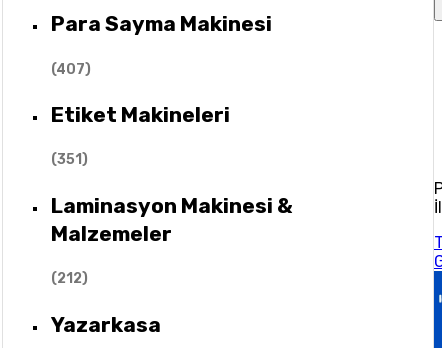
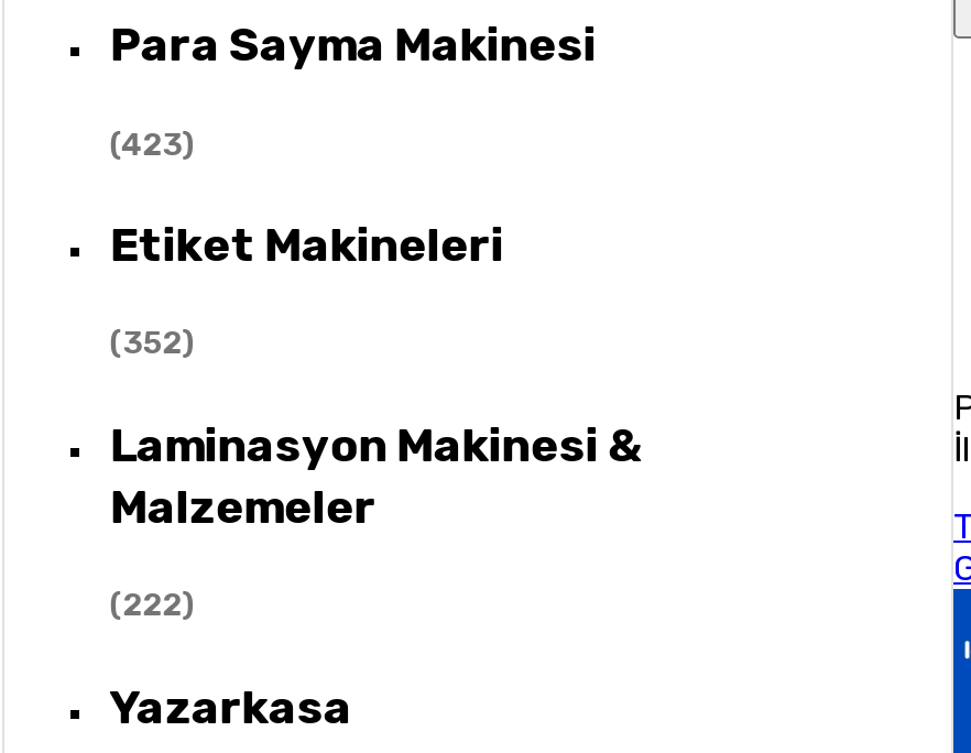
- (407)
+ (423)

- (351)
+ (352)

- (212)
+ (222)
